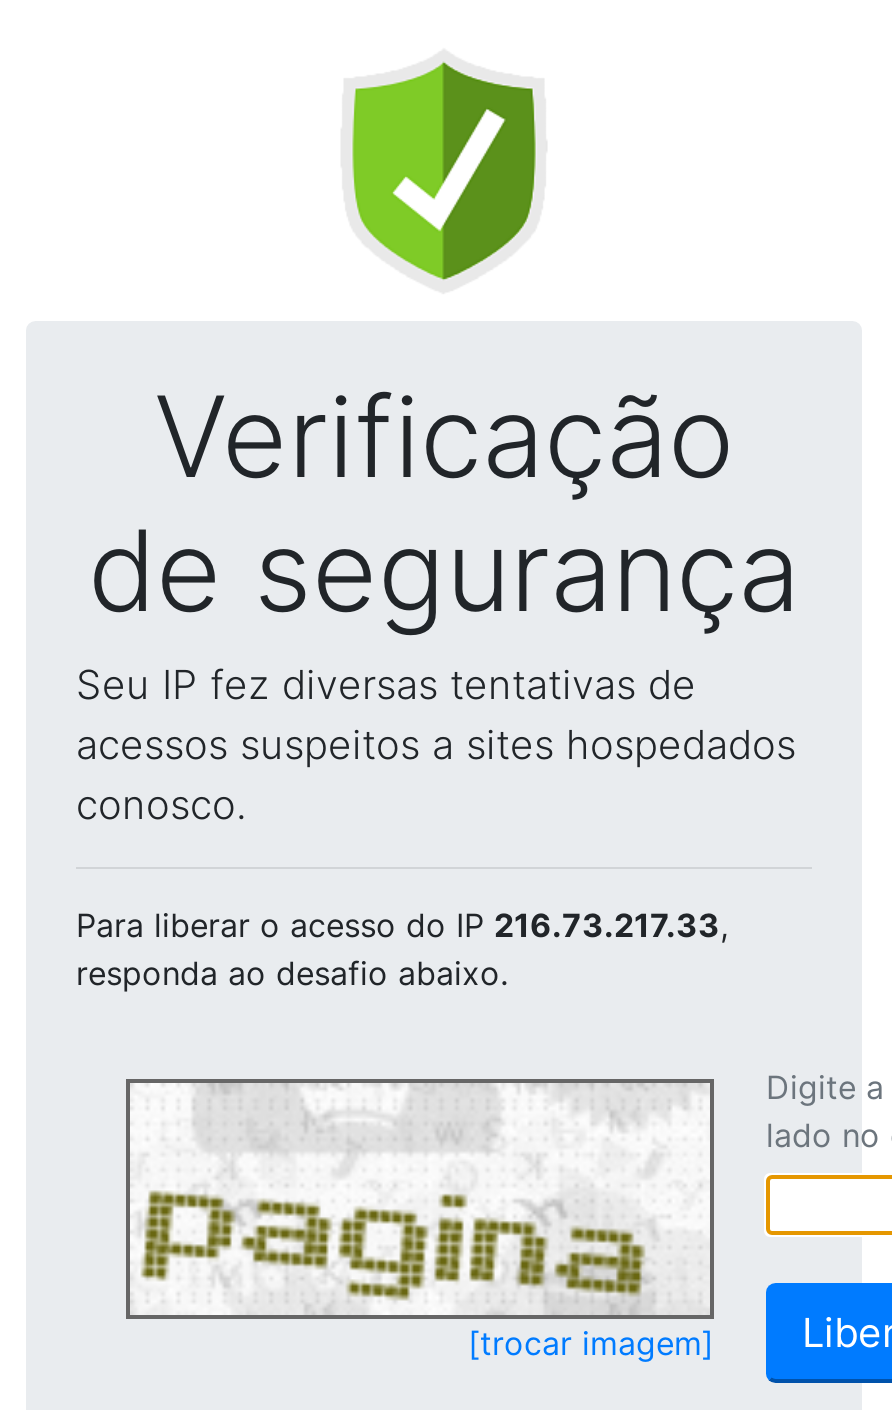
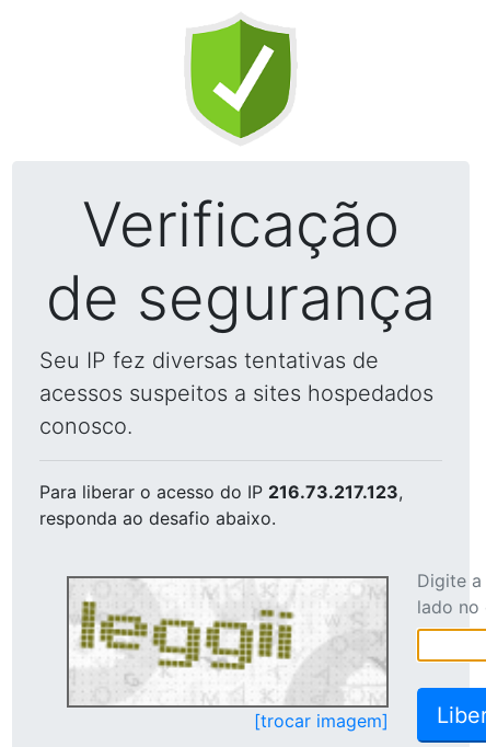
- Para liberar o acesso do IP 216.73.217.33,
+ Para liberar o acesso do IP 216.73.217.123,

- [image]
+ [image]
